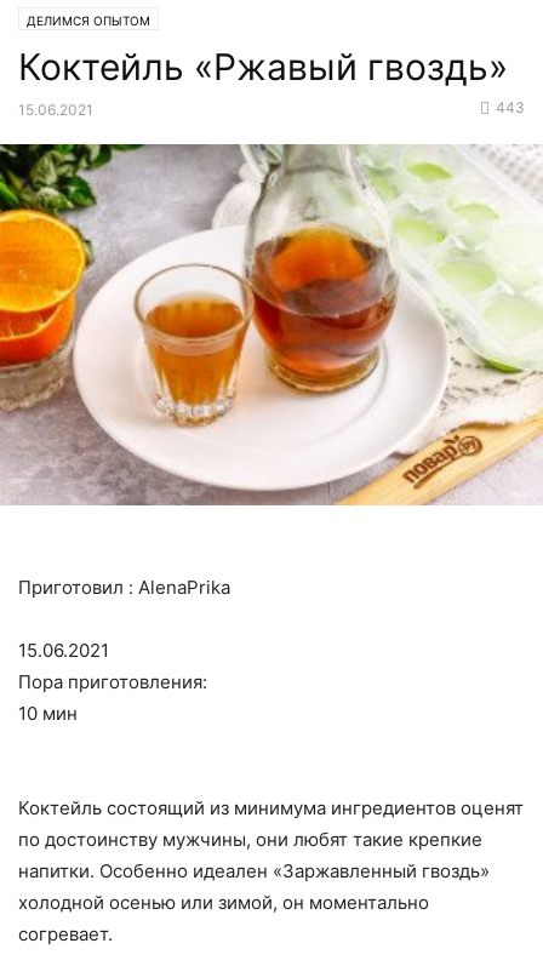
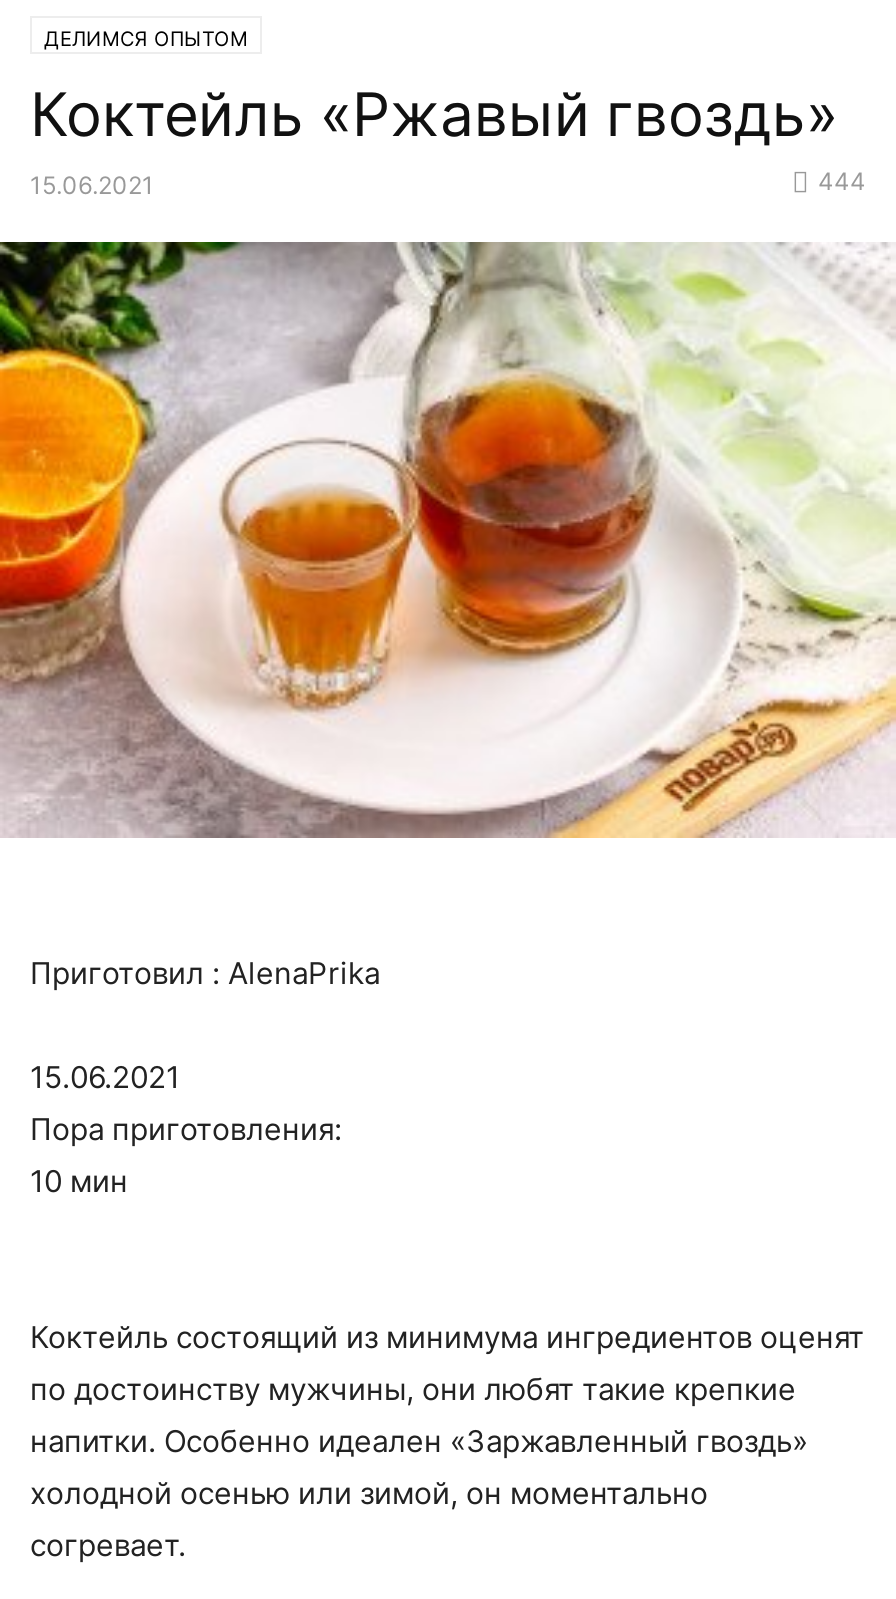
- 443
+ 444
